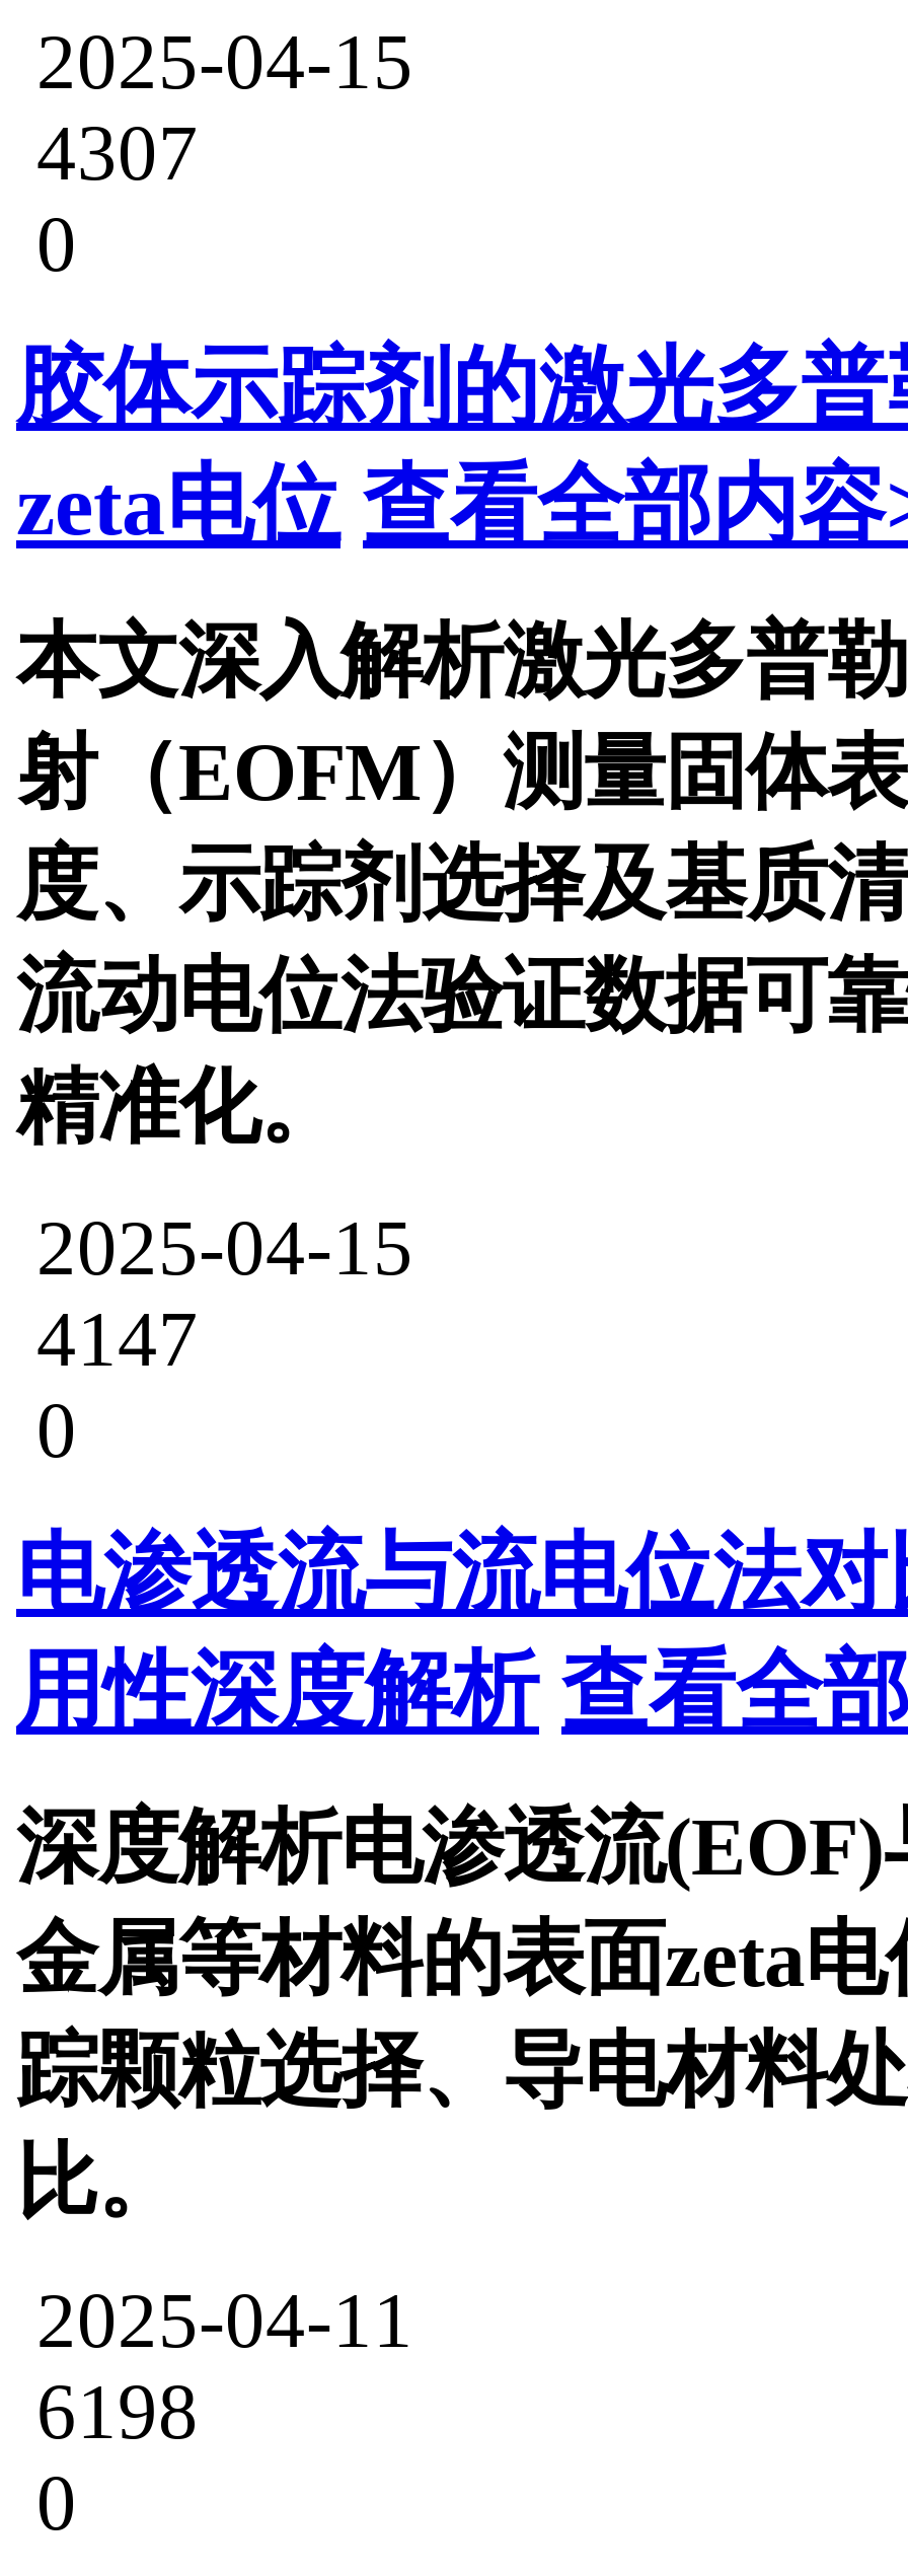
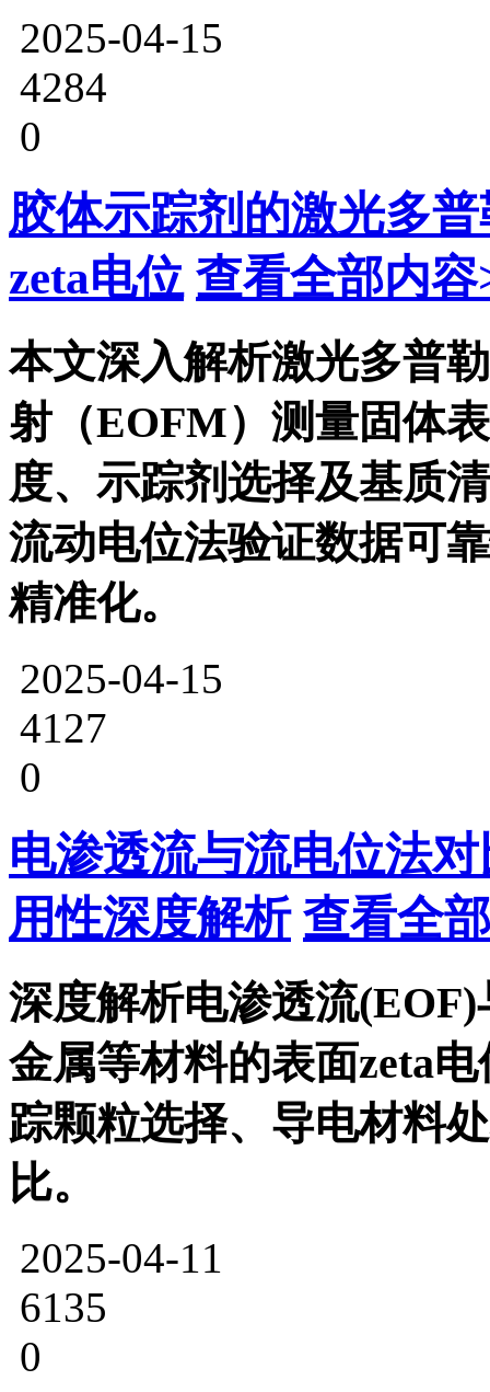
- 4307
+ 4284

- 4147
+ 4127

- 6198
+ 6135
